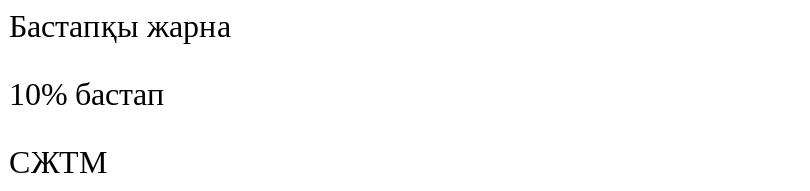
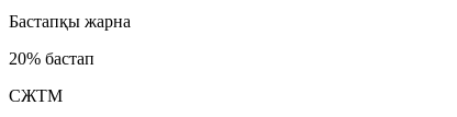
- 10% бастап
+ 20% бастап
